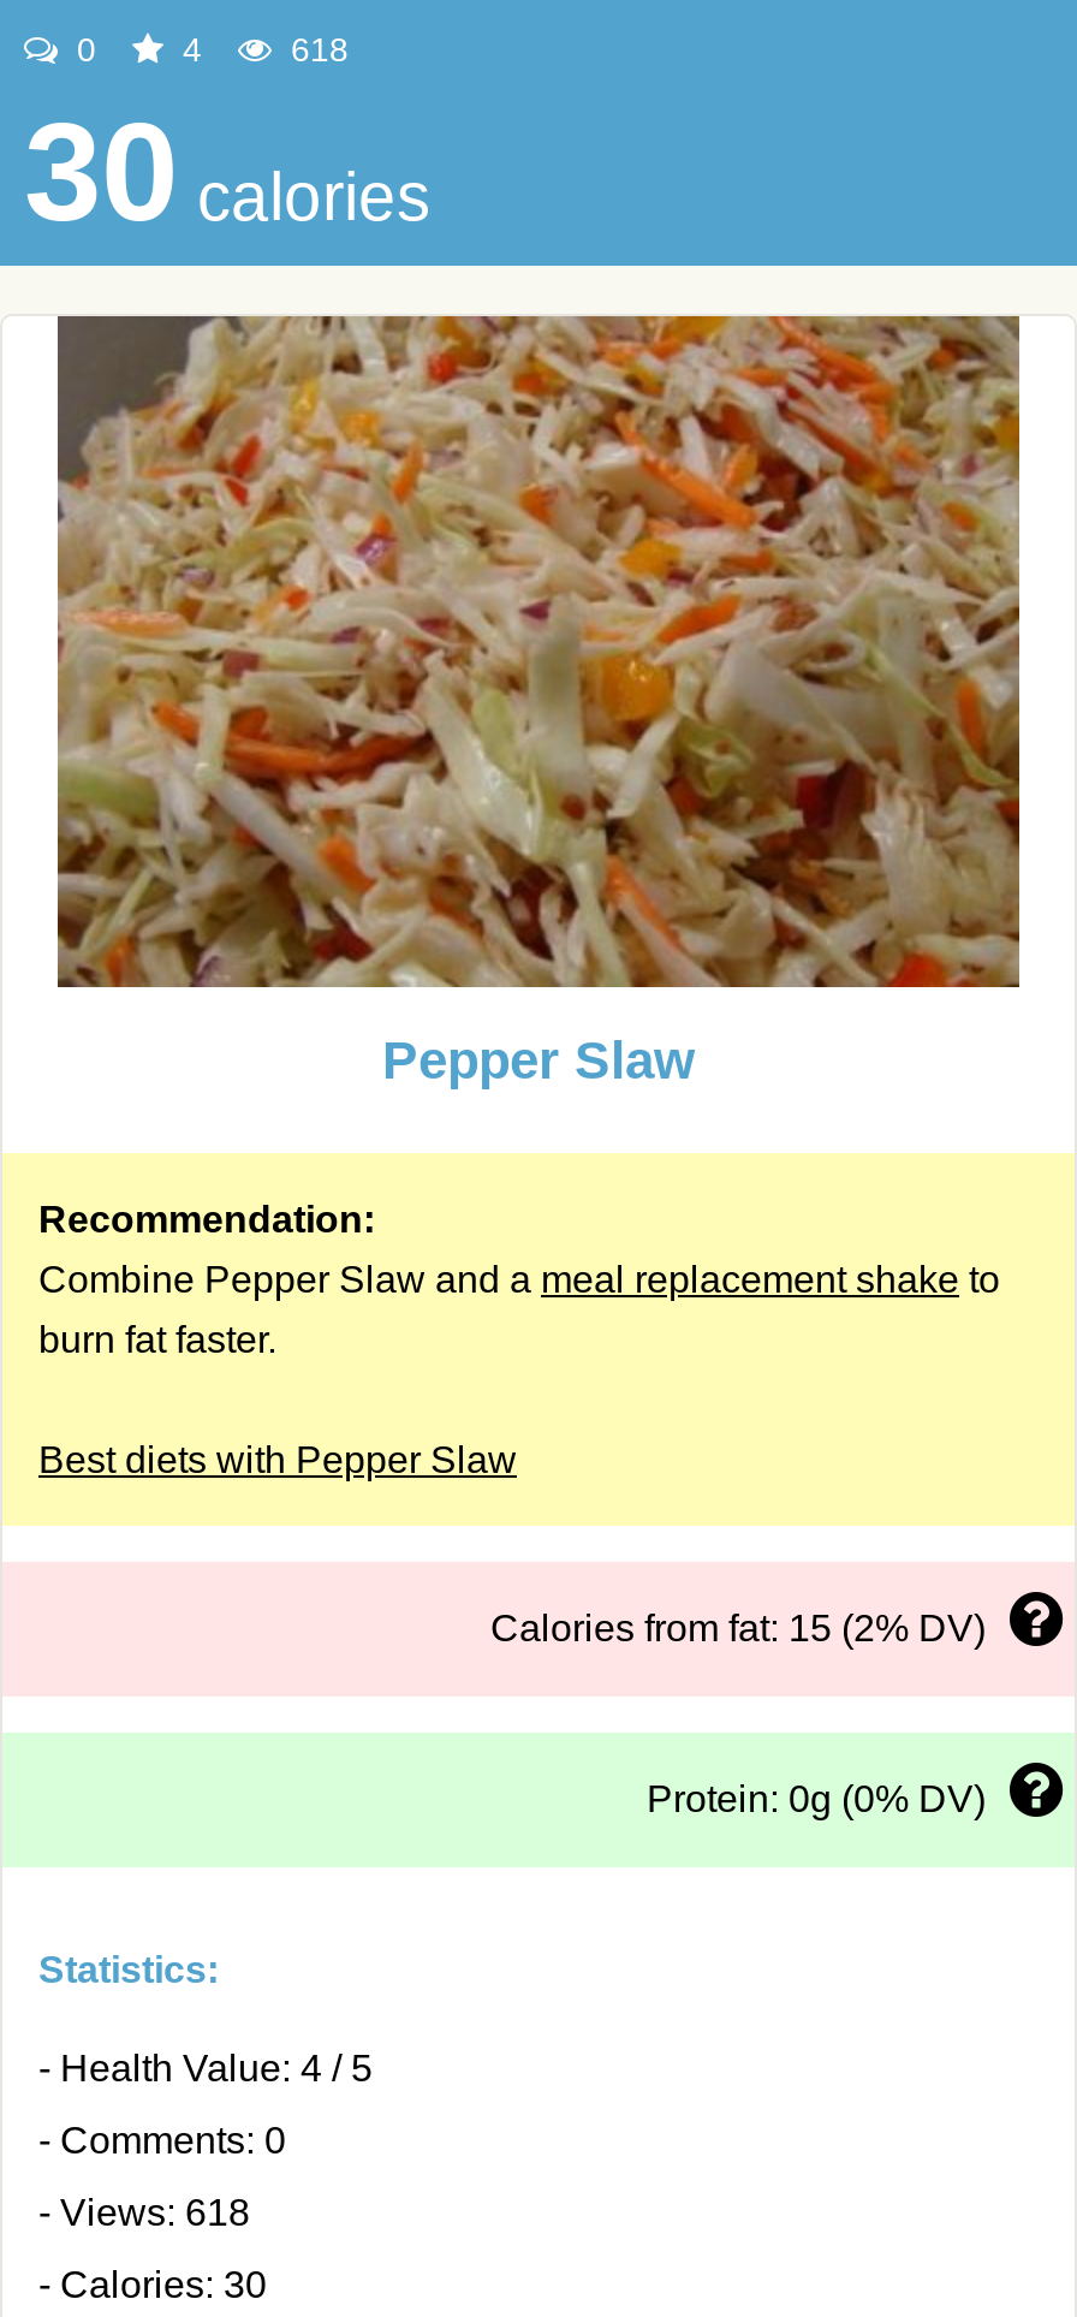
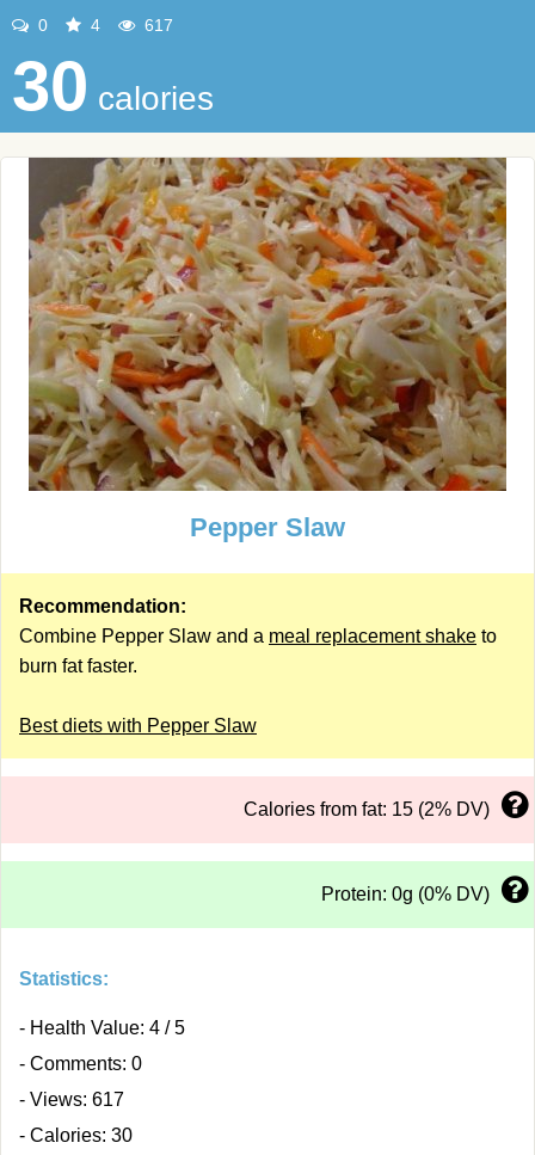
- 618
+ 617

- - Views: 618
+ - Views: 617
